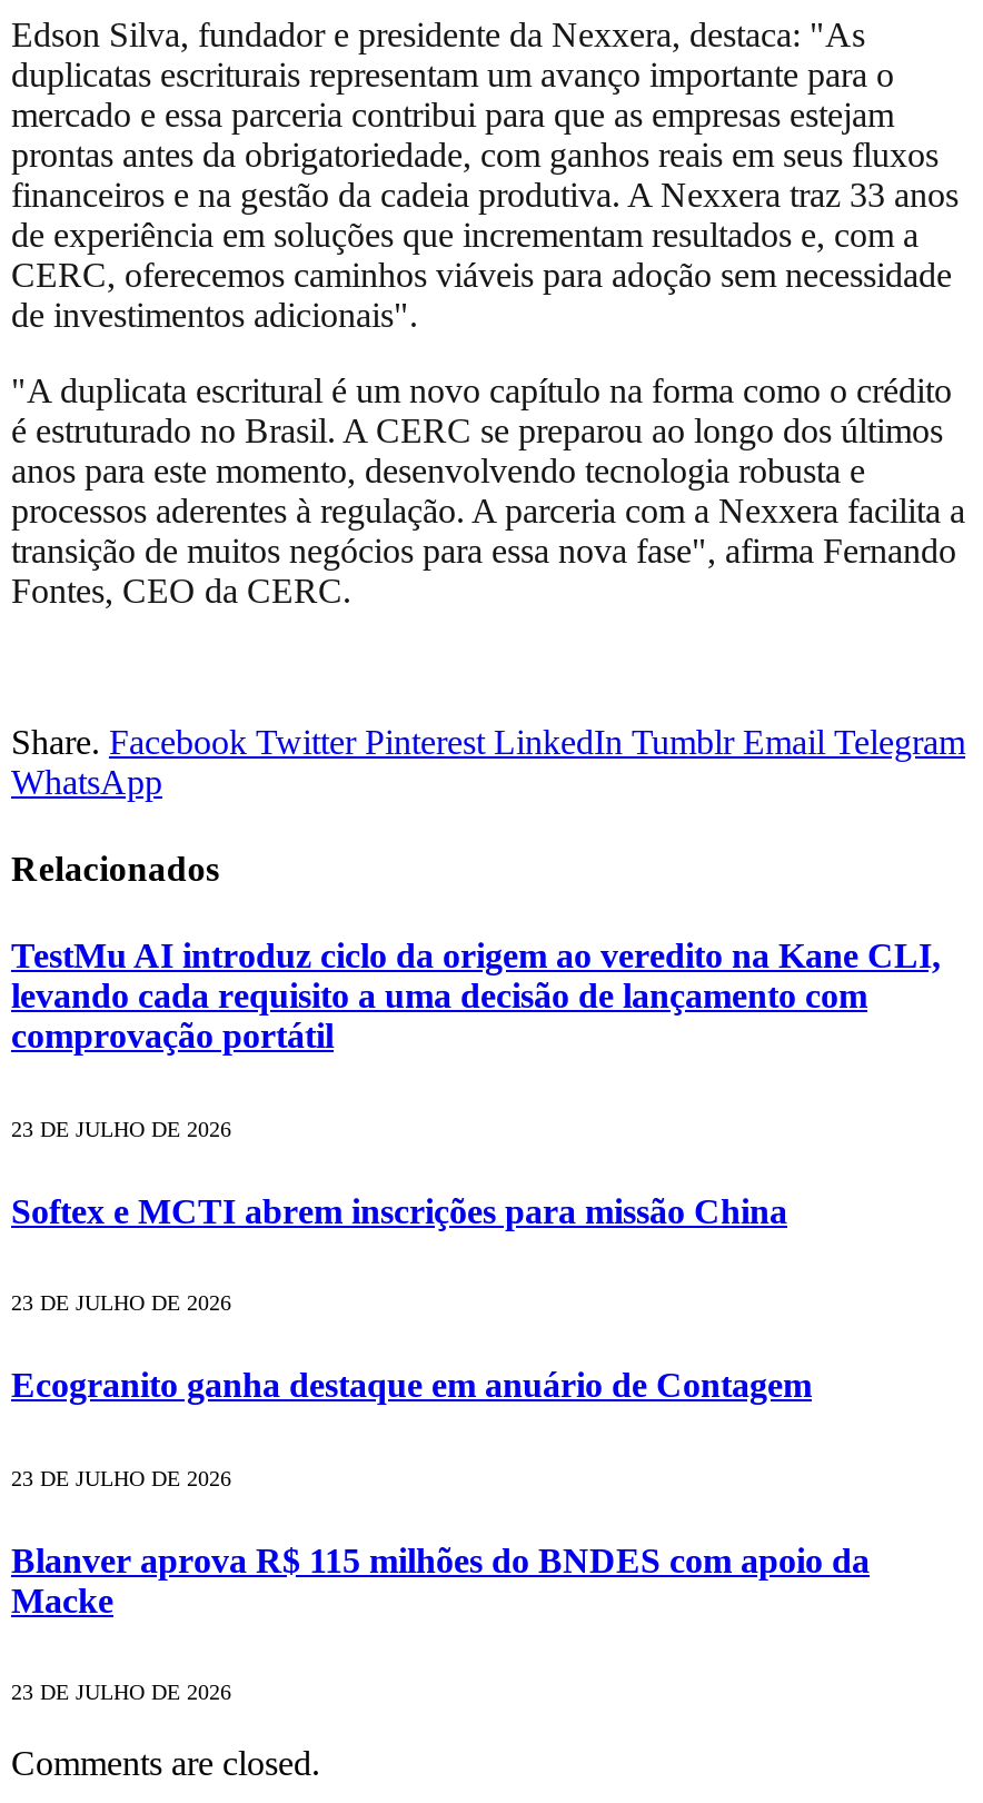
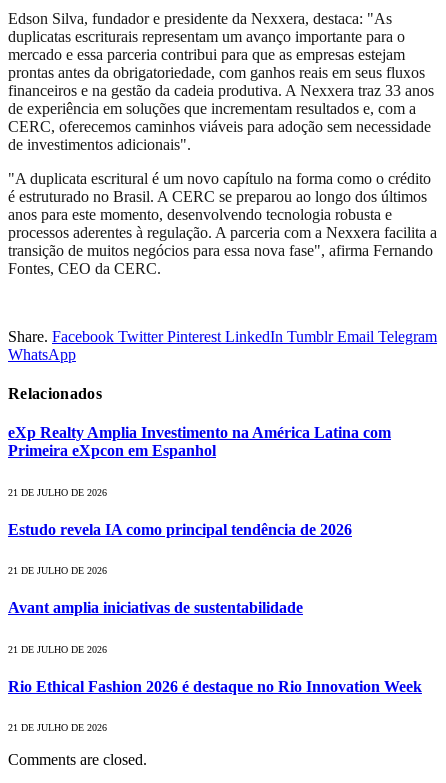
- TestMu AI introduz ciclo da origem ao veredito na Kane CLI,
- levando cada requisito a uma decisão de lançamento com
- comprovação portátil
+ eXp Realty Amplia Investimento na América Latina com
+ Primeira eXpcon em Espanhol

- 23 DE JULHO DE 2026
+ 21 DE JULHO DE 2026

- Softex e MCTI abrem inscrições para missão China
+ Estudo revela IA como principal tendência de 2026

- 23 DE JULHO DE 2026
+ 21 DE JULHO DE 2026

- Ecogranito ganha destaque em anuário de Contagem
+ Avant amplia iniciativas de sustentabilidade

- 23 DE JULHO DE 2026
+ 21 DE JULHO DE 2026

- Blanver aprova R$ 115 milhões do BNDES com apoio da
- Macke
+ Rio Ethical Fashion 2026 é destaque no Rio Innovation Week

- 23 DE JULHO DE 2026
+ 21 DE JULHO DE 2026
